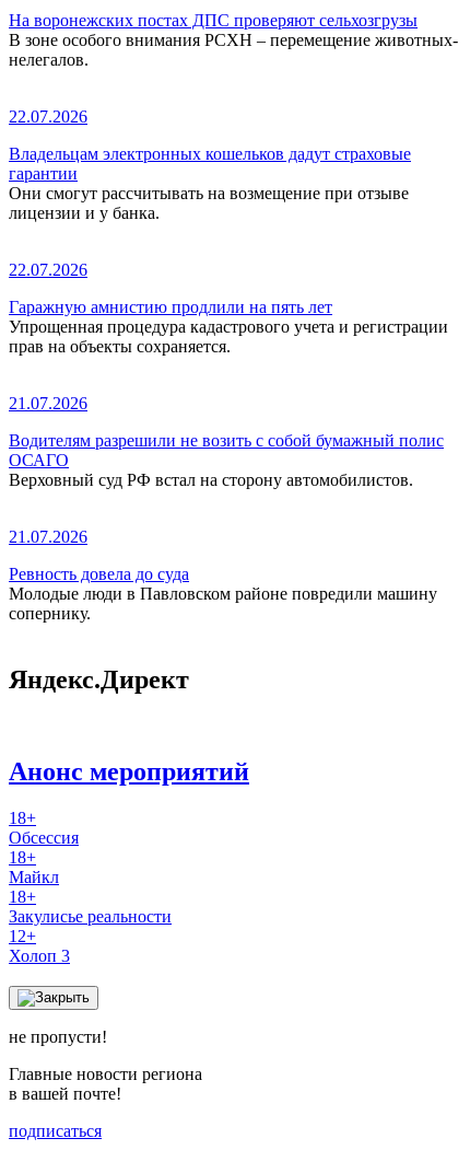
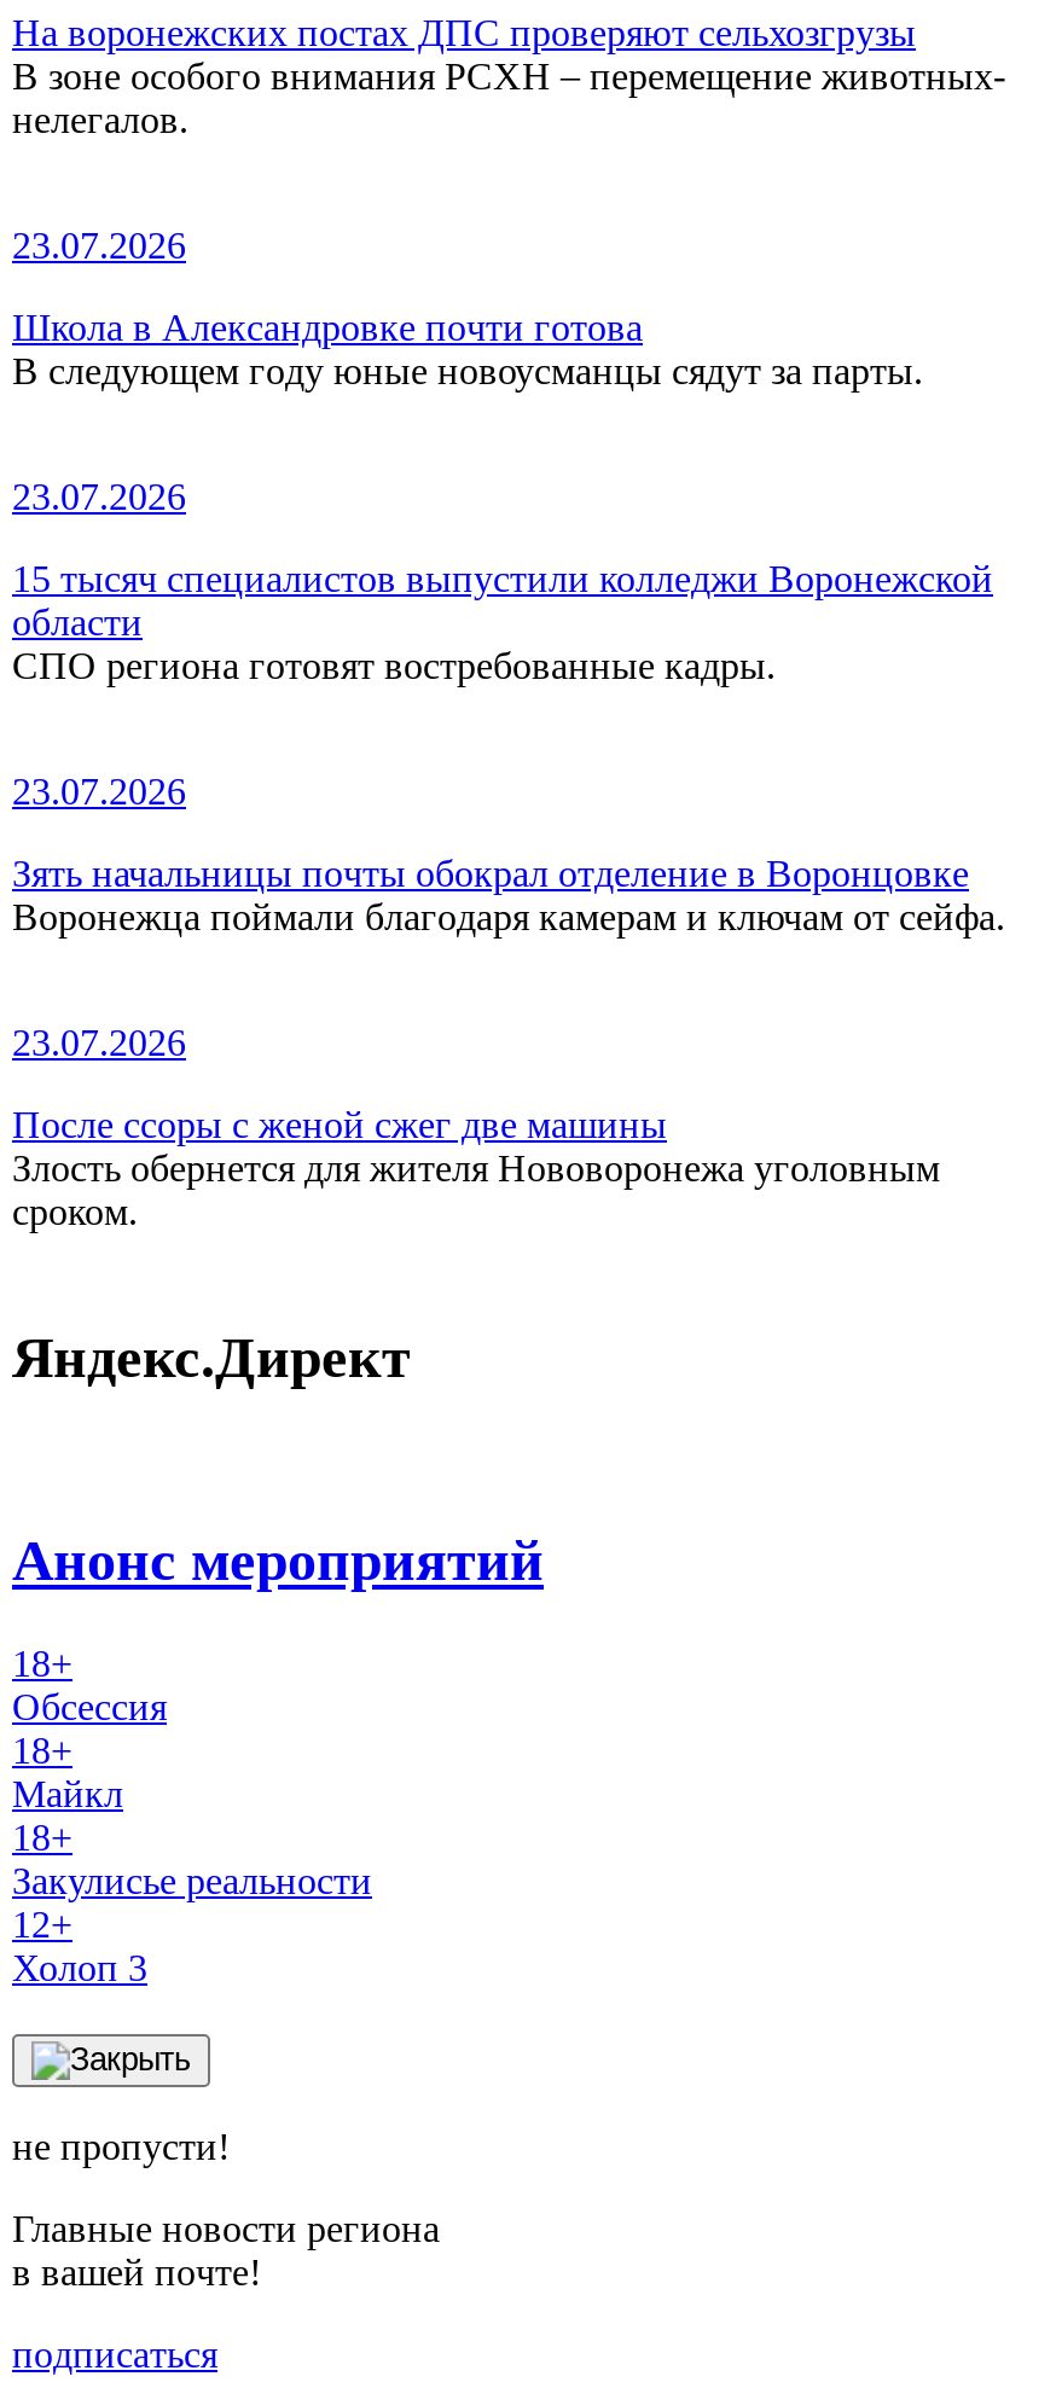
- 22.07.2026
+ 23.07.2026

- Владельцам электронных кошельков дадут страховые
- гарантии
- Они смогут рассчитывать на возмещение при отзыве
- лицензии и у банка.
+ Школа в Александровке почти готова
+ В следующем году юные новоусманцы сядут за парты.

- 22.07.2026
+ 23.07.2026

- Гаражную амнистию продлили на пять лет
- Упрощенная процедура кадастрового учета и регистрации
- прав на объекты сохраняется.
+ 15 тысяч специалистов выпустили колледжи Воронежской
+ области
+ СПО региона готовят востребованные кадры.

- 21.07.2026
+ 23.07.2026

- Водителям разрешили не возить с собой бумажный полис
- ОСАГО
- Верховный суд РФ встал на сторону автомобилистов.
+ Зять начальницы почты обокрал отделение в Воронцовке
+ Воронежца поймали благодаря камерам и ключам от сейфа.

- 21.07.2026
+ 23.07.2026

- Ревность довела до суда
- Молодые люди в Павловском районе повредили машину
- сопернику.
+ После ссоры с женой сжег две машины
+ Злость обернется для жителя Нововоронежа уголовным
+ сроком.
